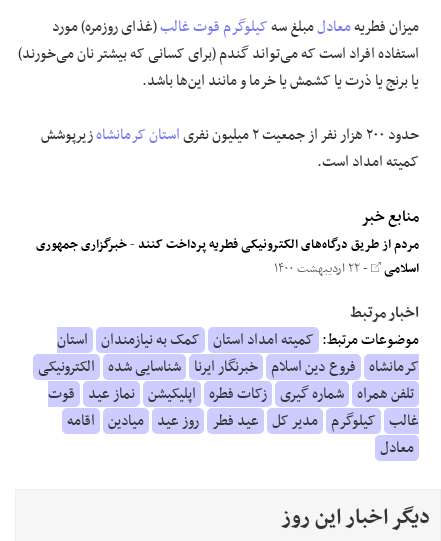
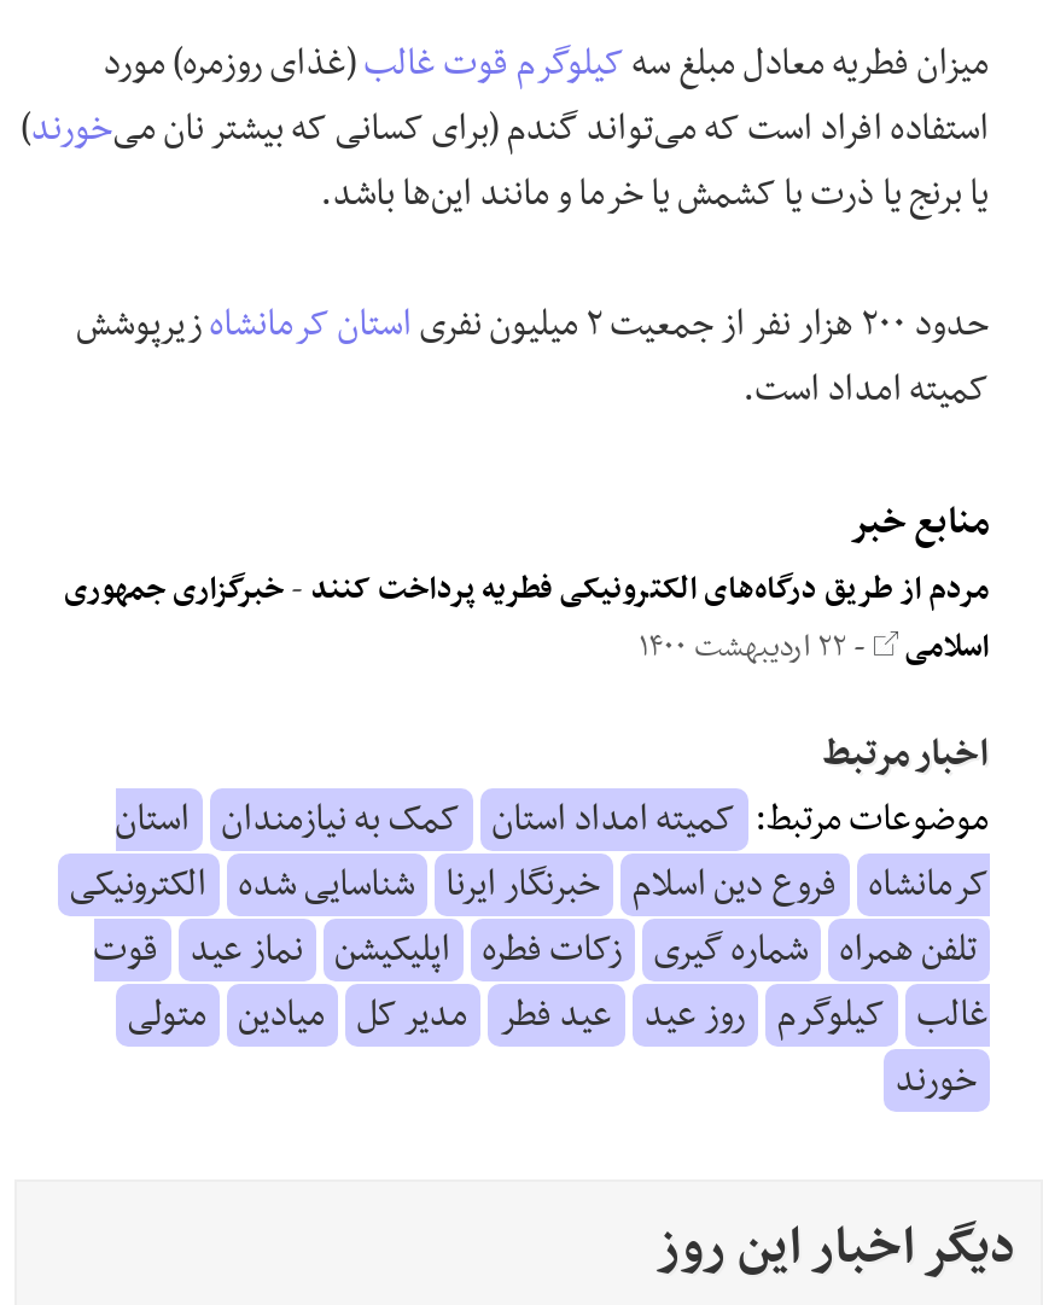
- غالب کیلوگرم مدیر کل عید فطر روز عید میادین اقامه
- معادل
+ غالب کیلوگرم روز عید عید فطر مدیر کل میادین متولی
+ خورند
